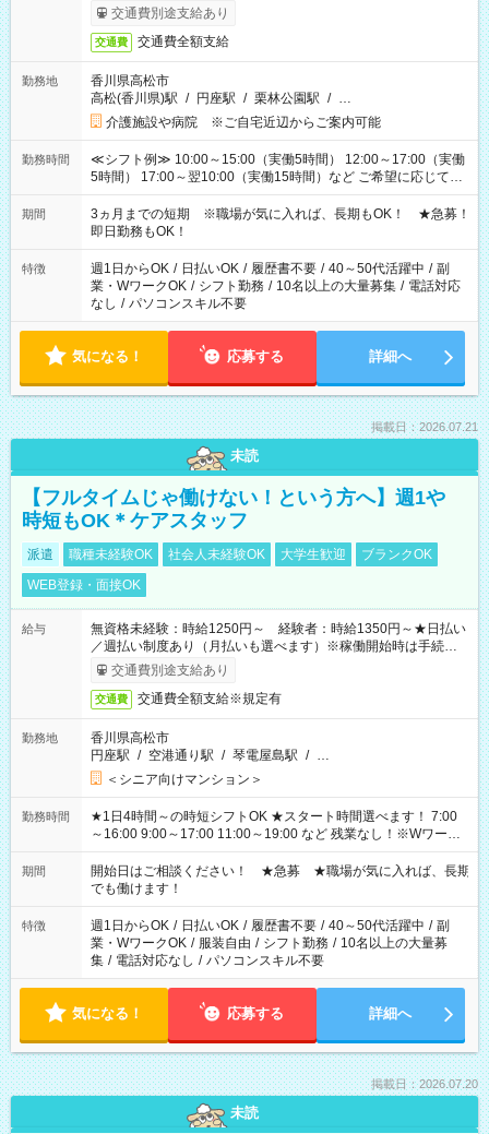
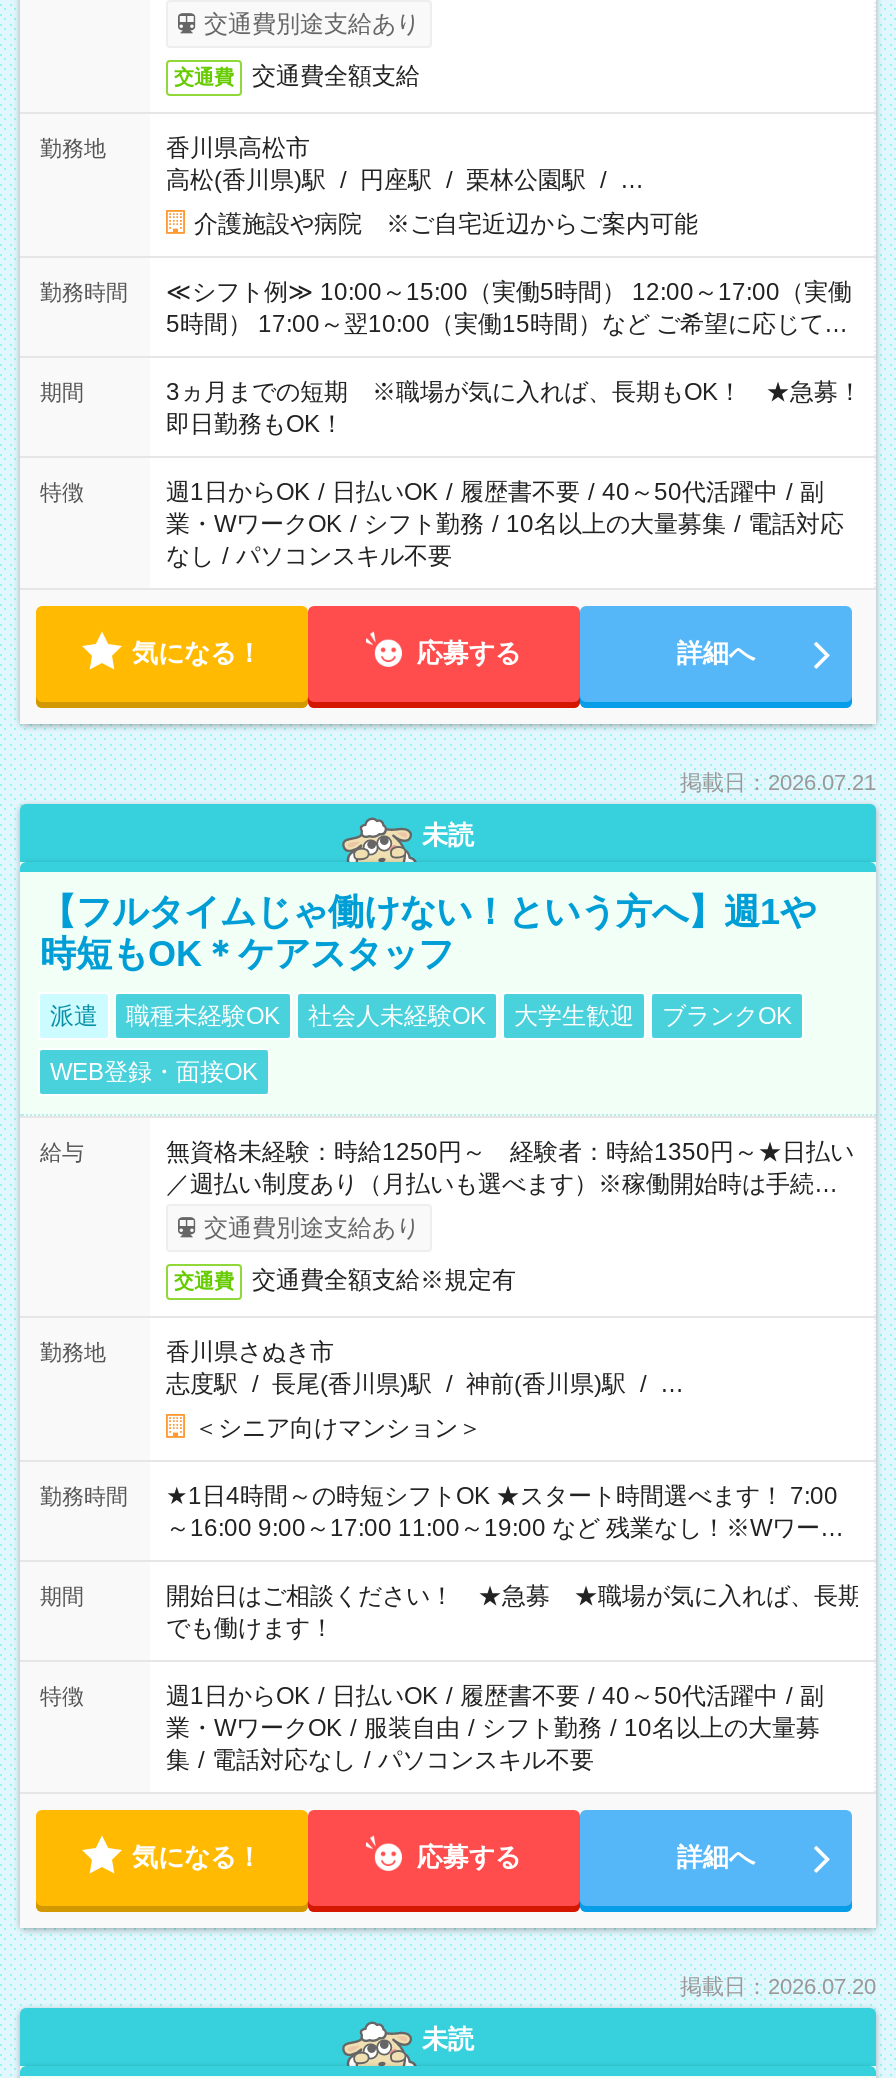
- 香川県高松市
- 円座駅 / 空港通り駅 / 琴電屋島駅 / …
+ 香川県さぬき市
+ 志度駅 / 長尾(香川県)駅 / 神前(香川県)駅 / …
